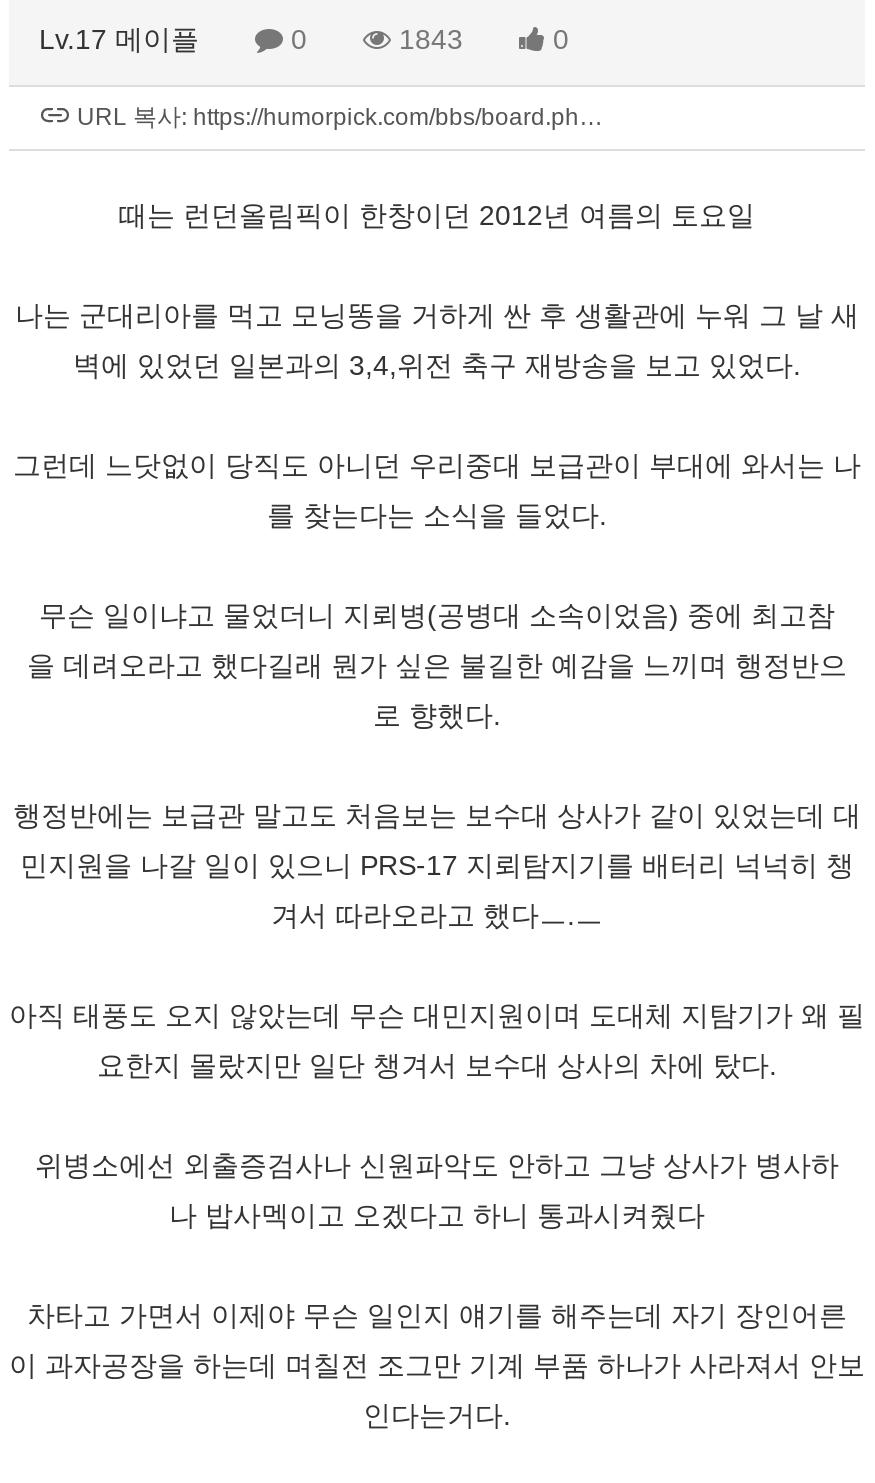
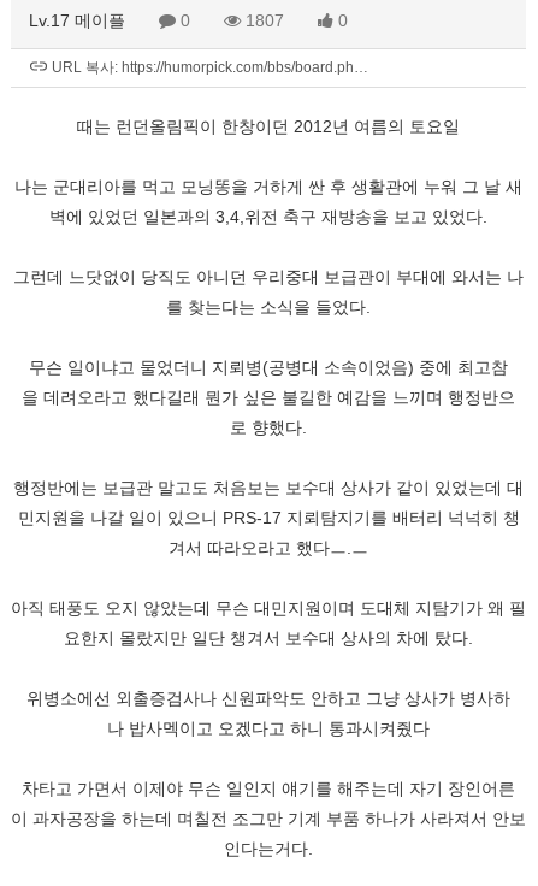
- 1843
+ 1807
